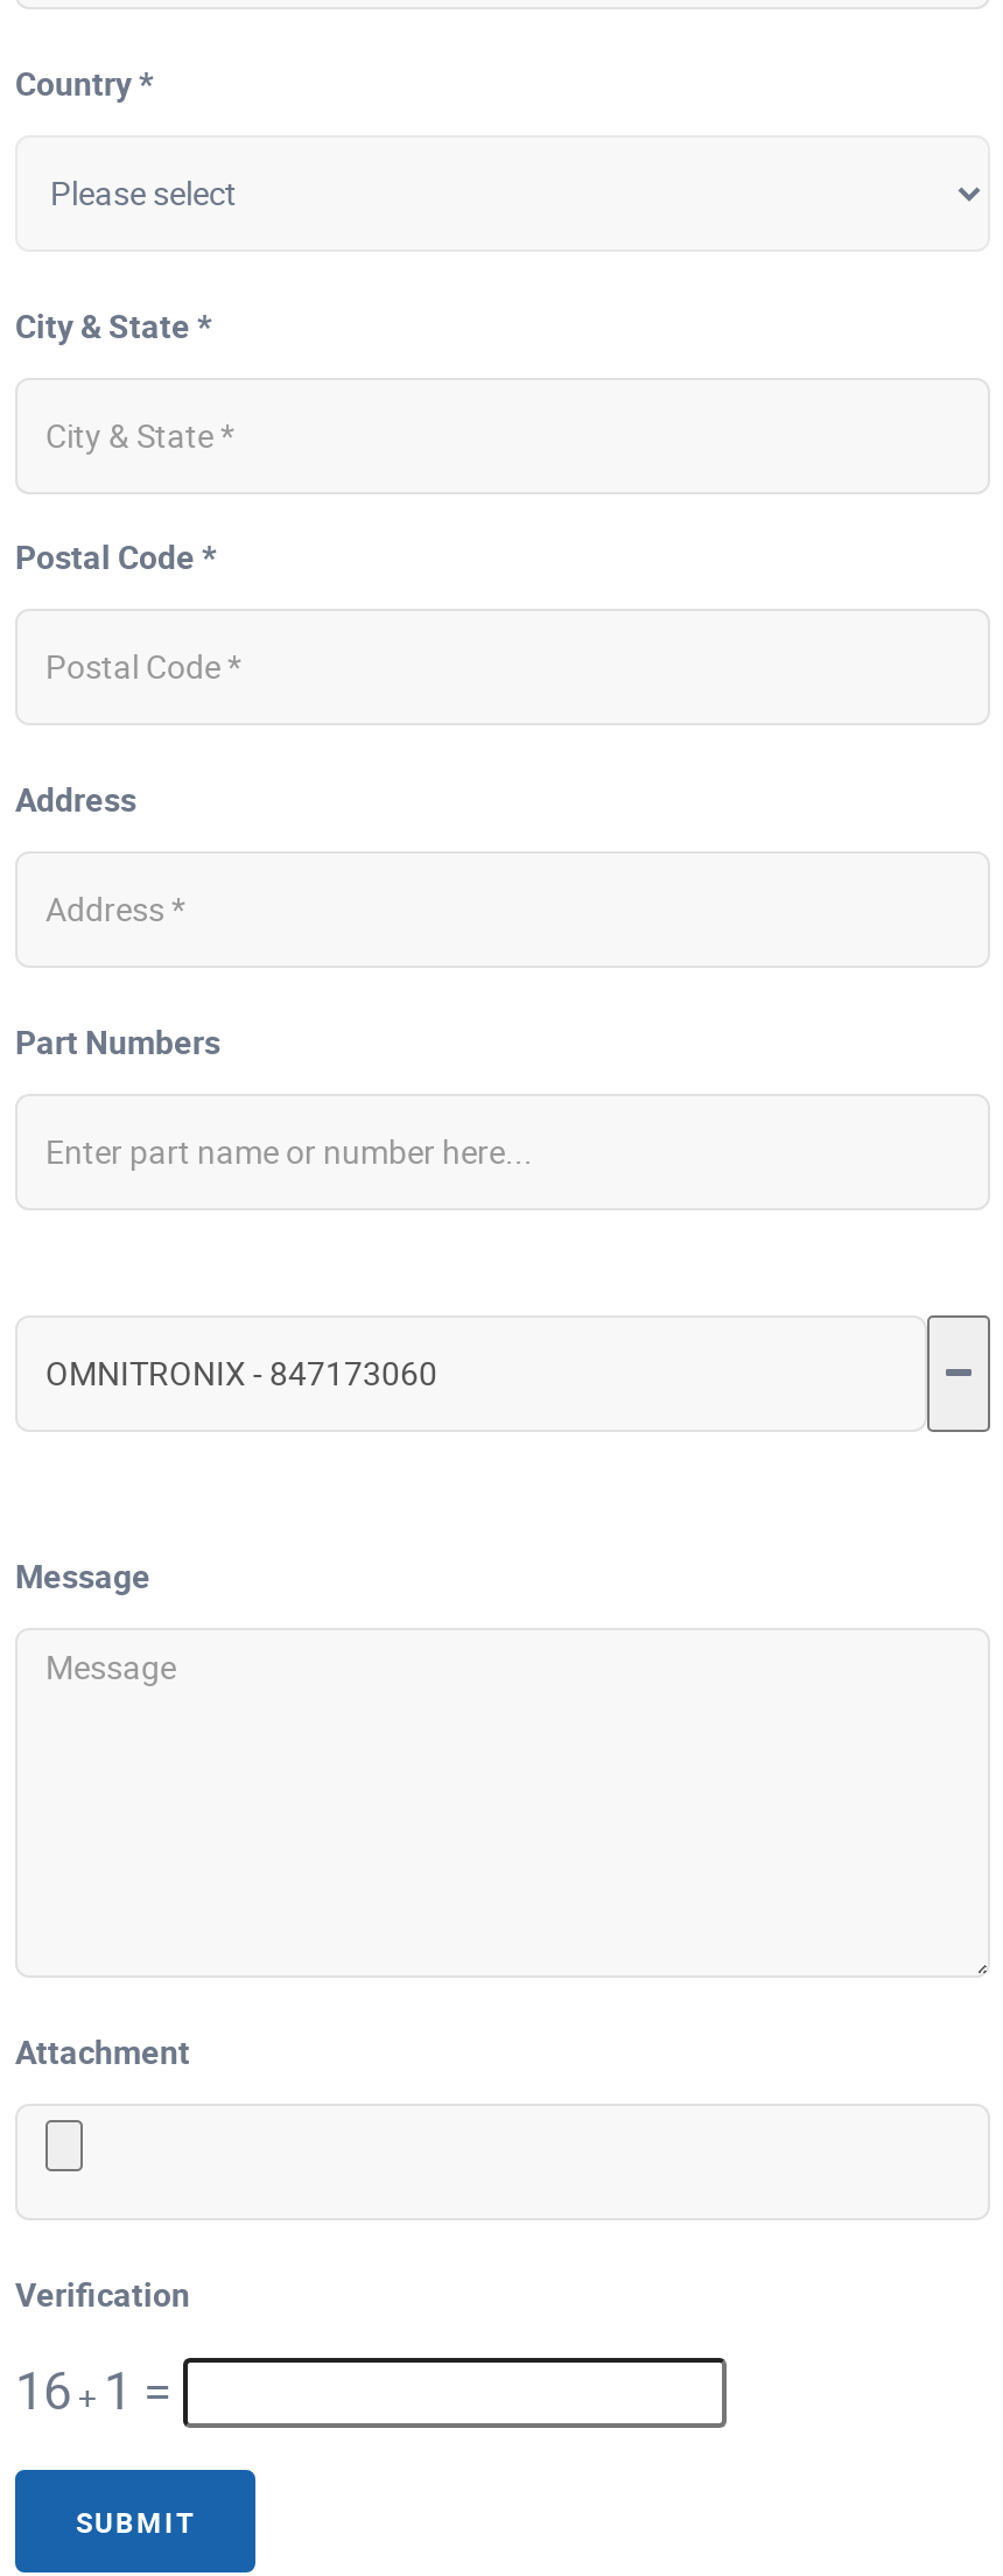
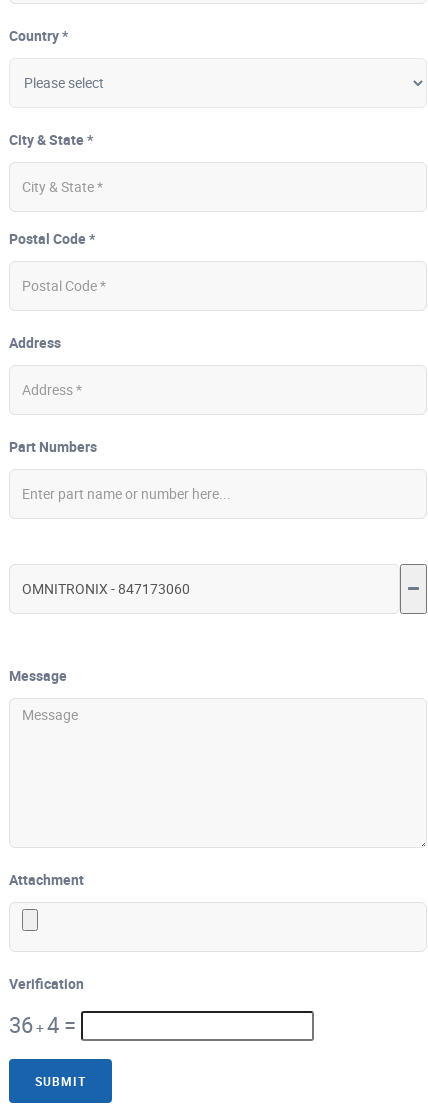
- 16+ 1 =
+ 36+ 4 =
